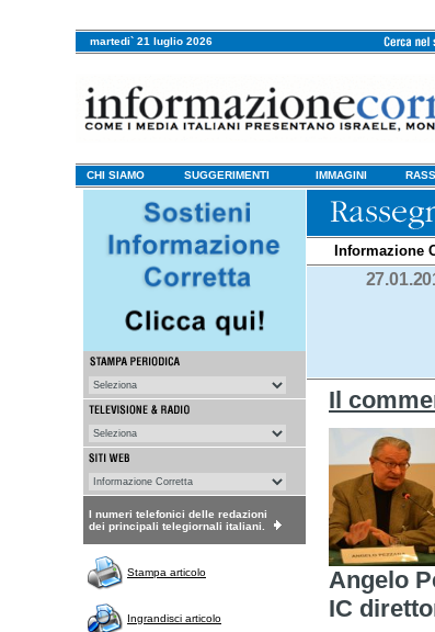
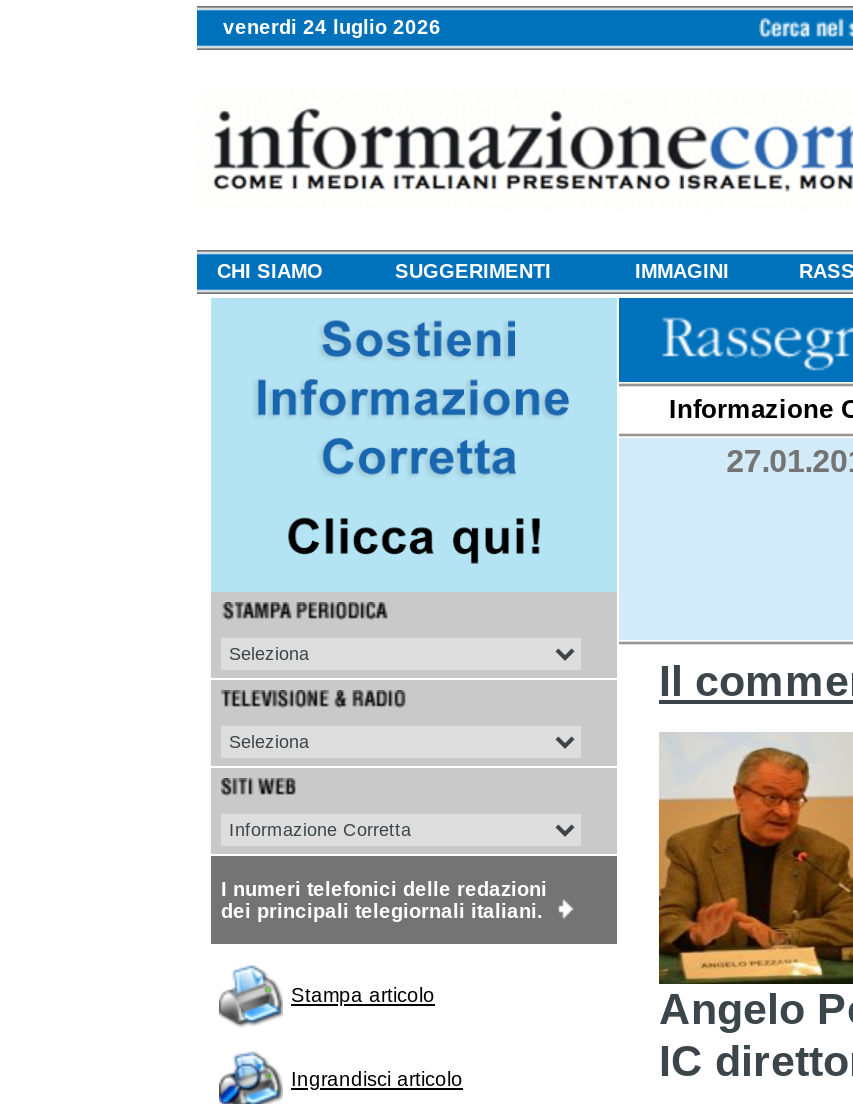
- martedi` 21 luglio 2026
+ venerdi 24 luglio 2026
